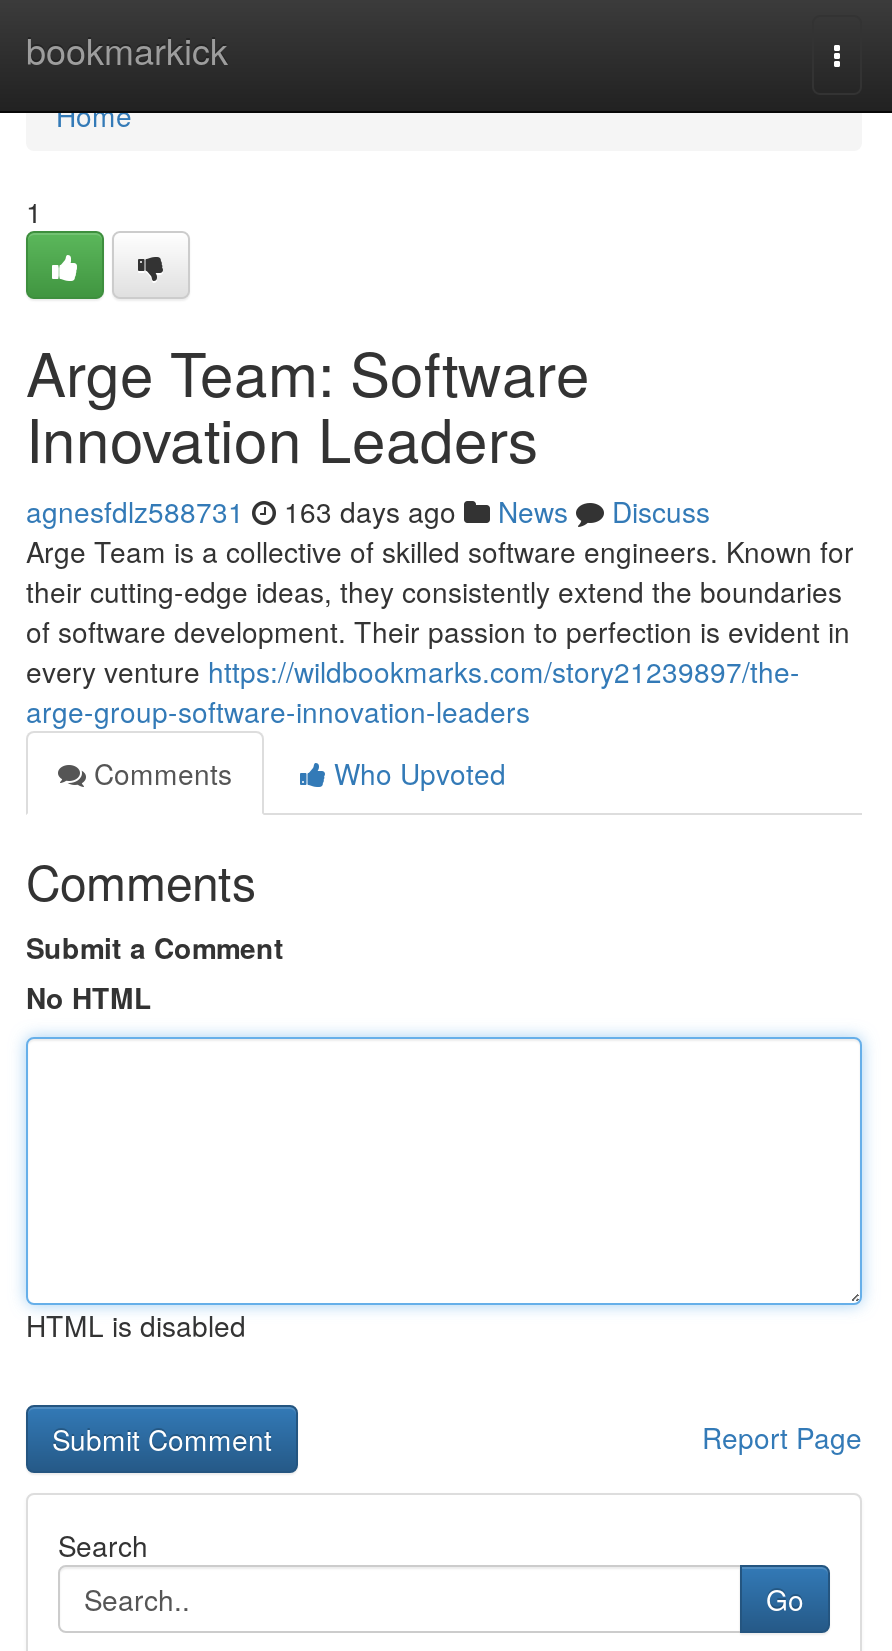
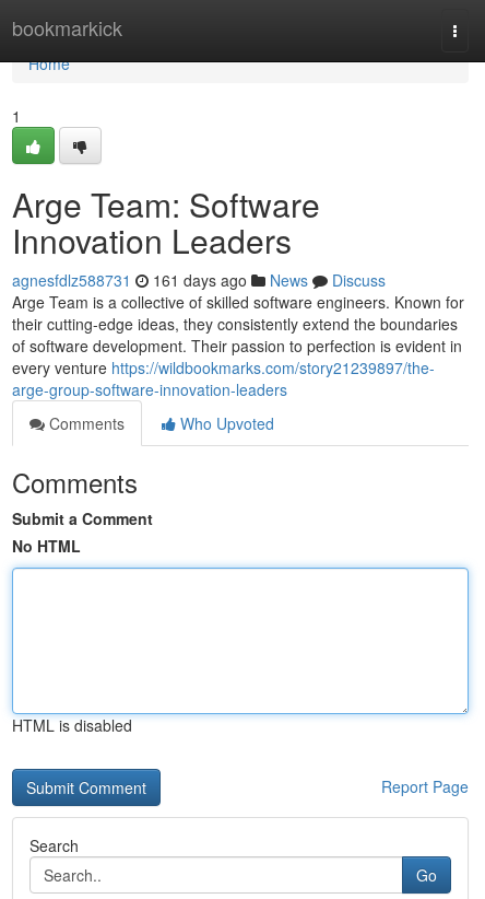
- agnesfdlz588731 163 days ago News Discuss
+ agnesfdlz588731 161 days ago News Discuss
